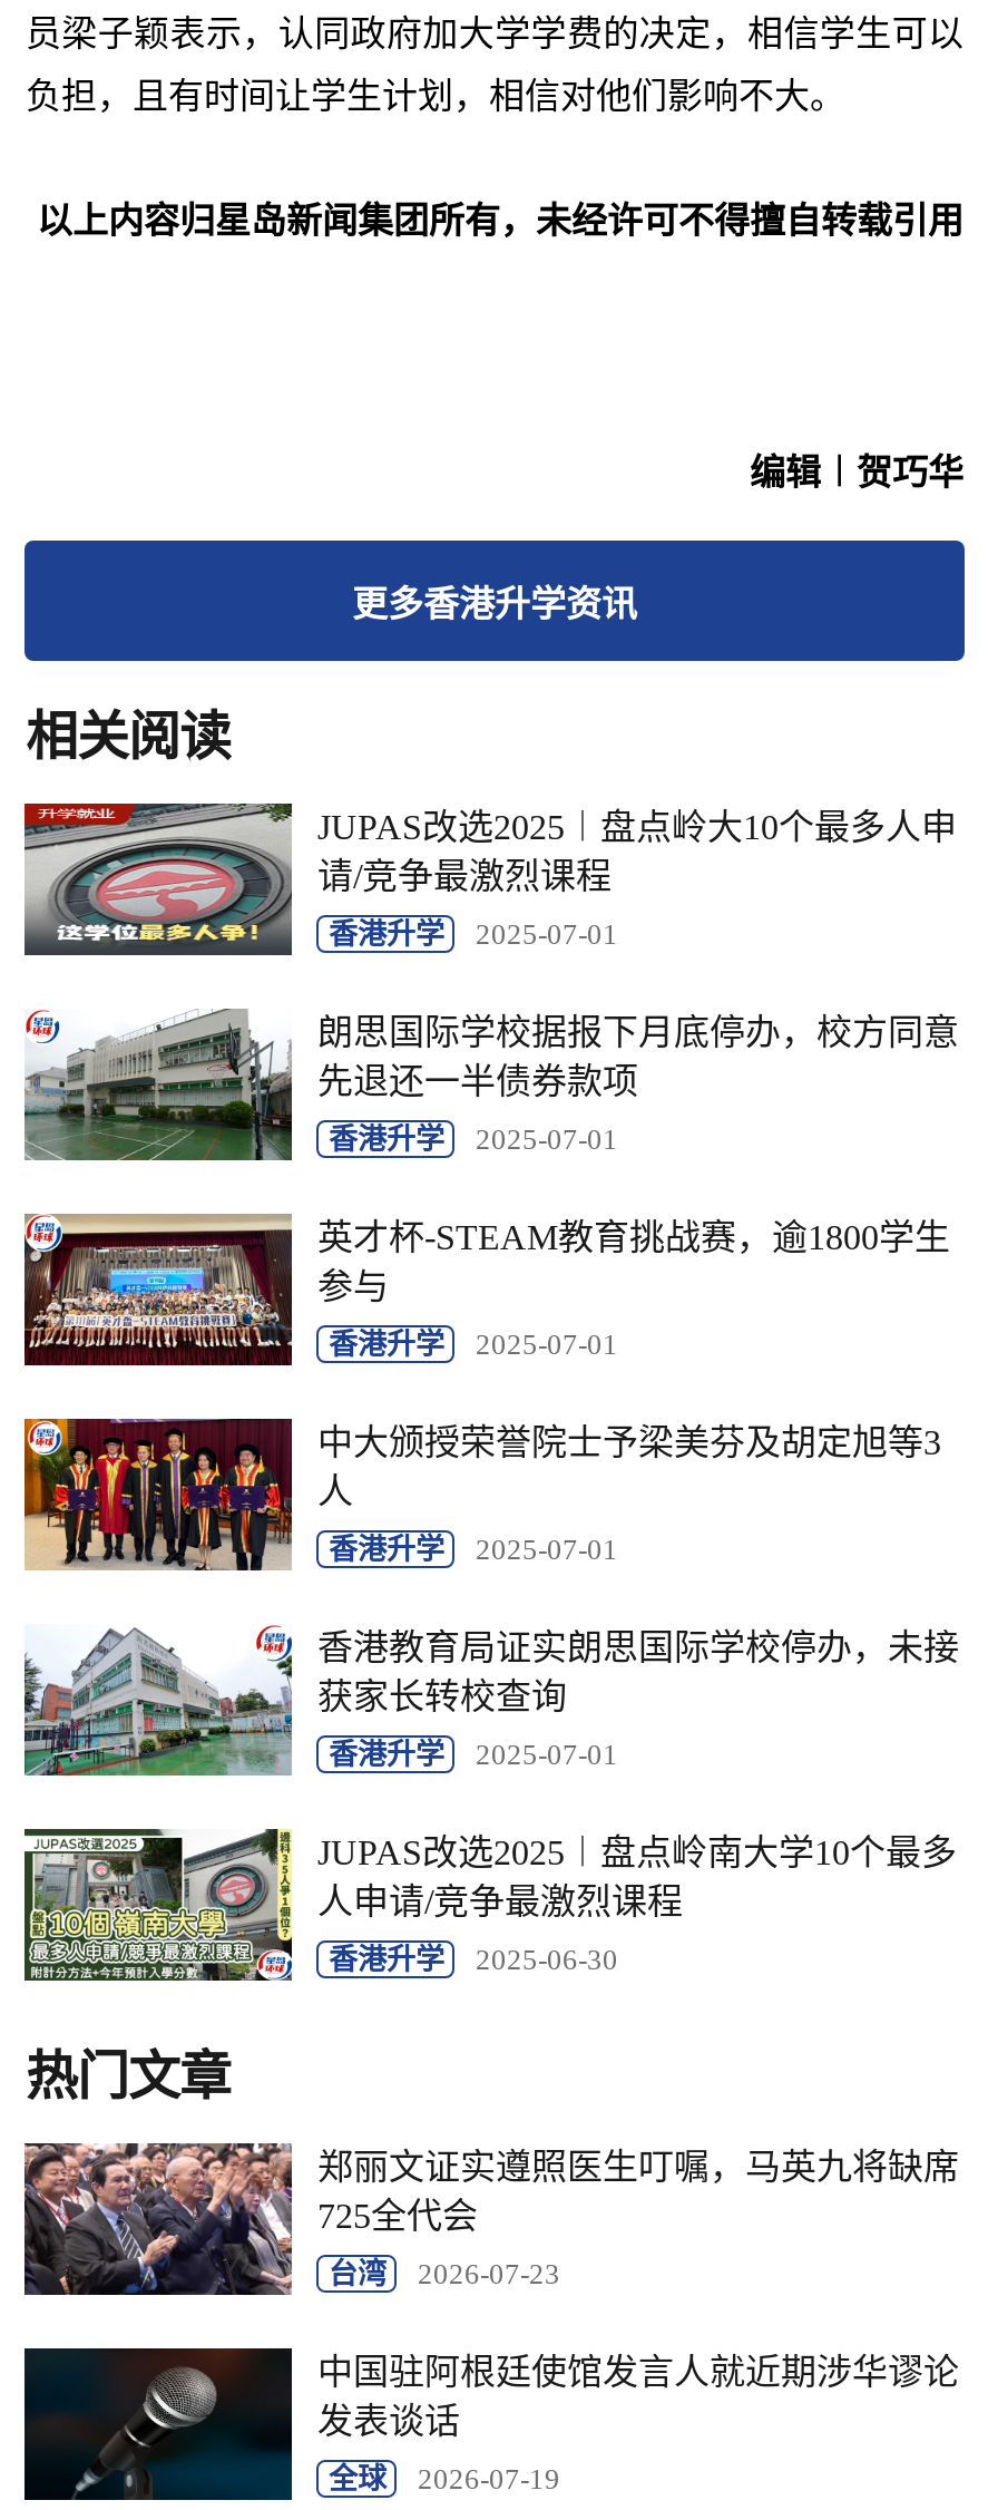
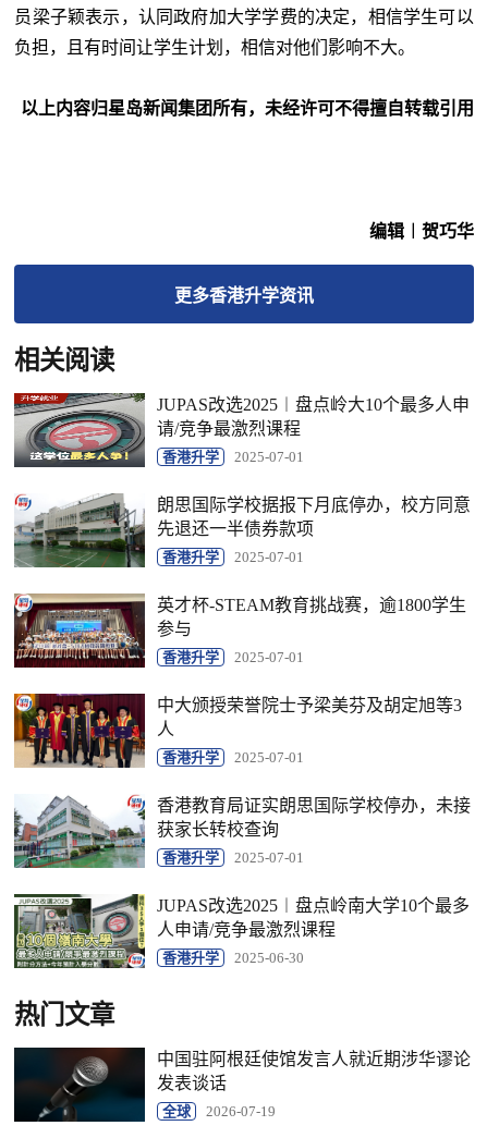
- [image]
- 郑丽文证实遵照医生叮嘱，马英九将缺席
- 725全代会
- 台湾
- 2026-07-23
